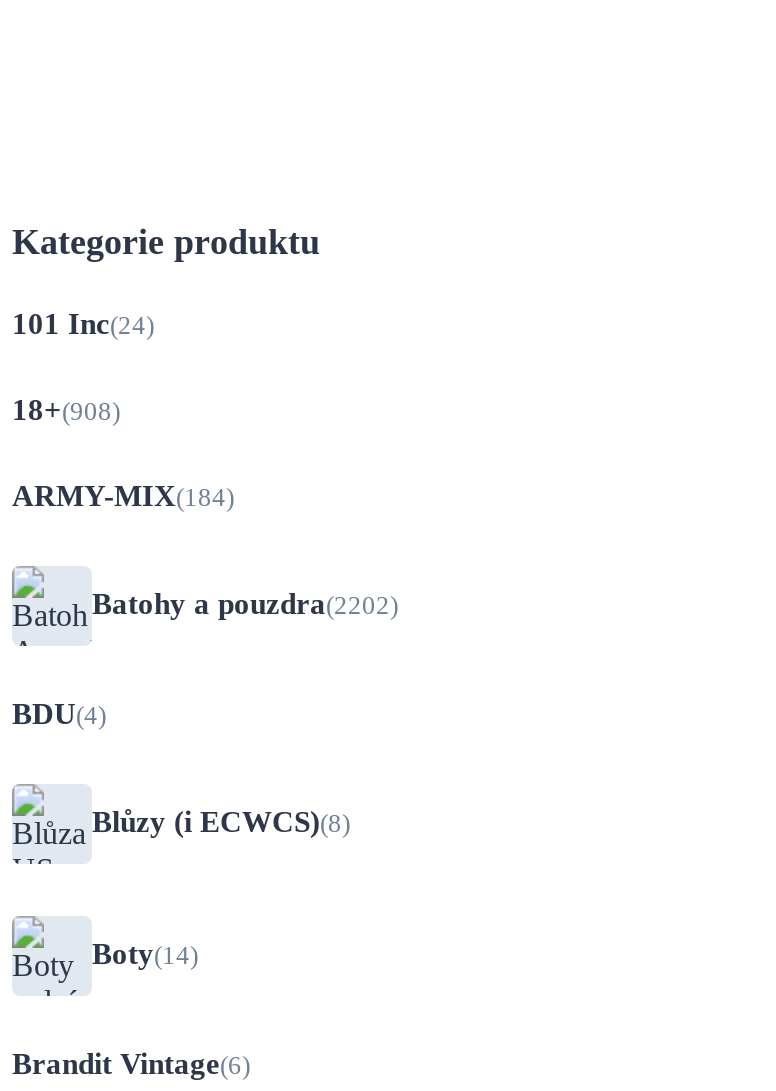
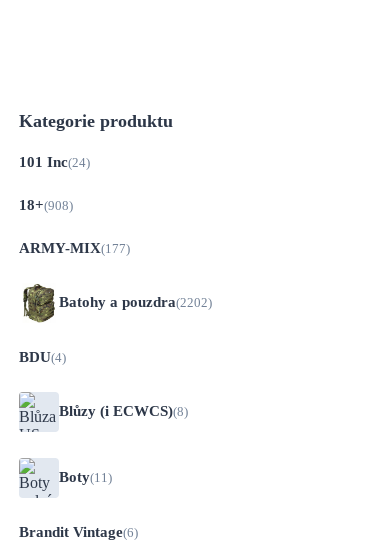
- ARMY-MIX(184)
+ ARMY-MIX(177)

- [image]
+ [image]

- Boty(14)
+ Boty(11)
